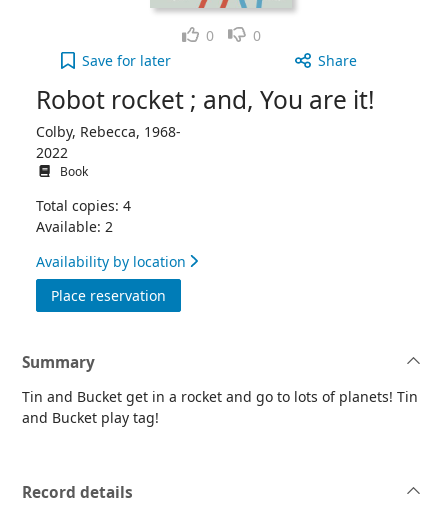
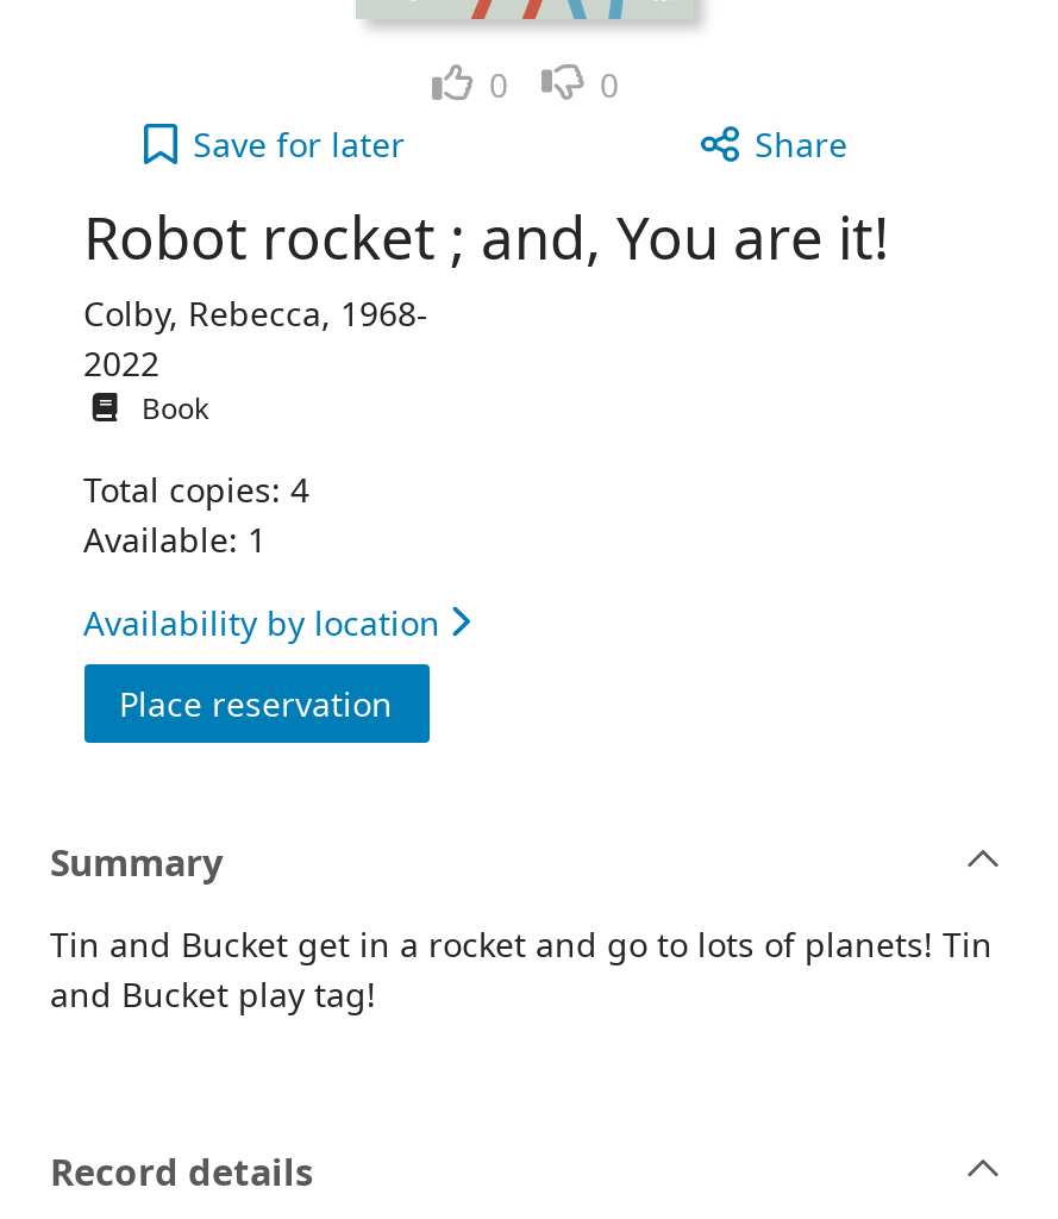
- Available: 2
+ Available: 1
